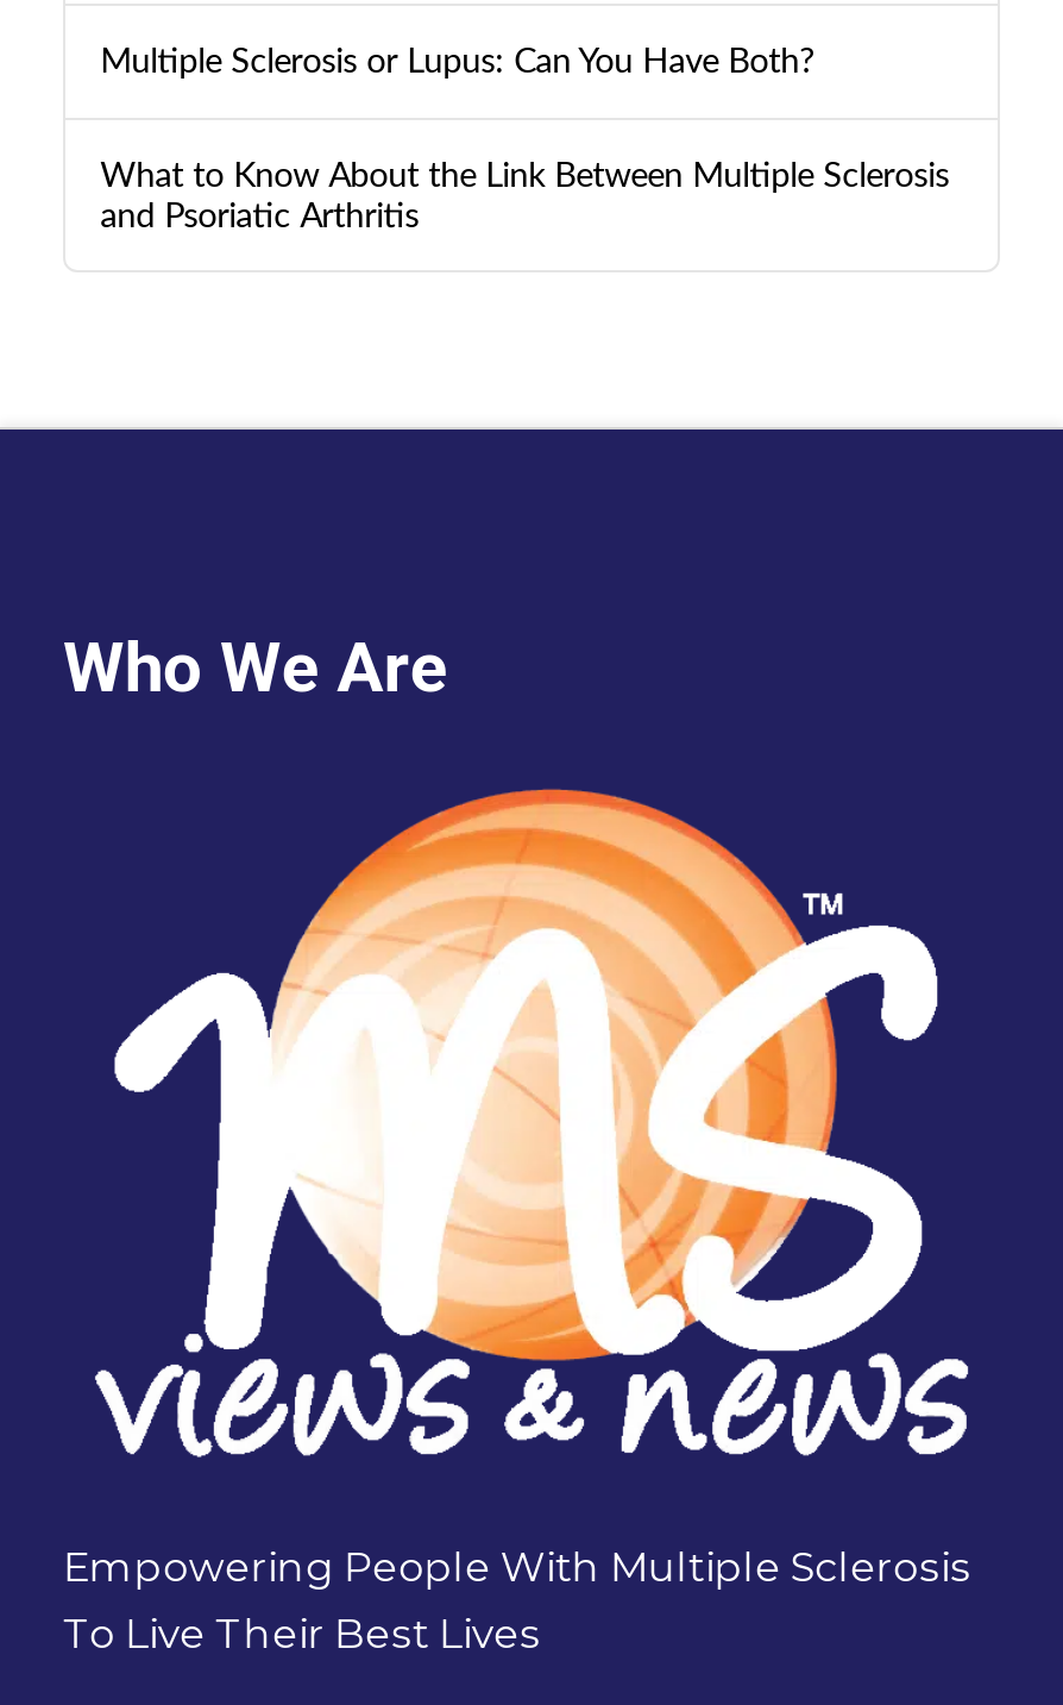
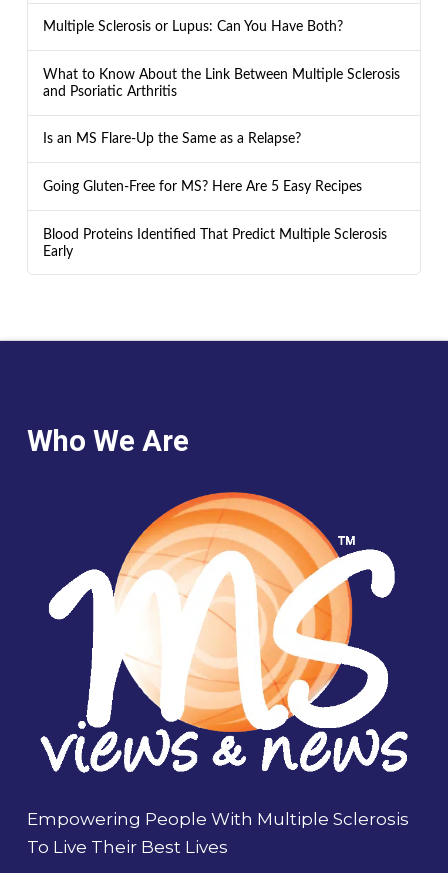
+ Is an MS Flare-Up the Same as a Relapse?
+ Going Gluten-Free for MS? Here Are 5 Easy Recipes
+ Blood Proteins Identified That Predict Multiple Sclerosis
+ Early
